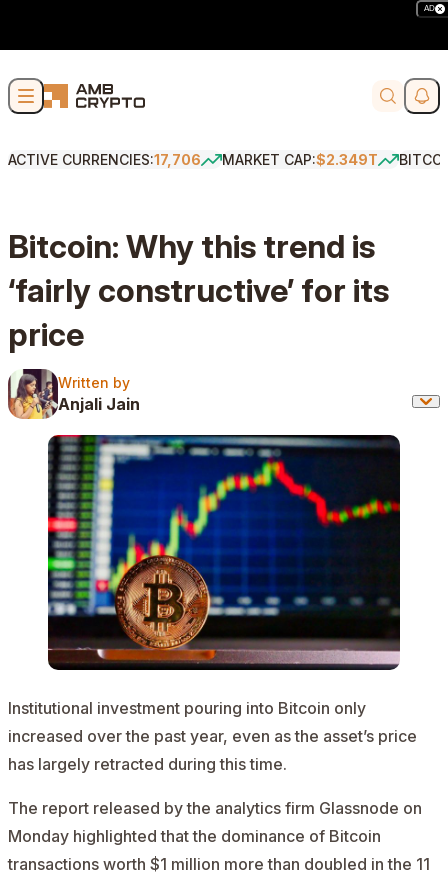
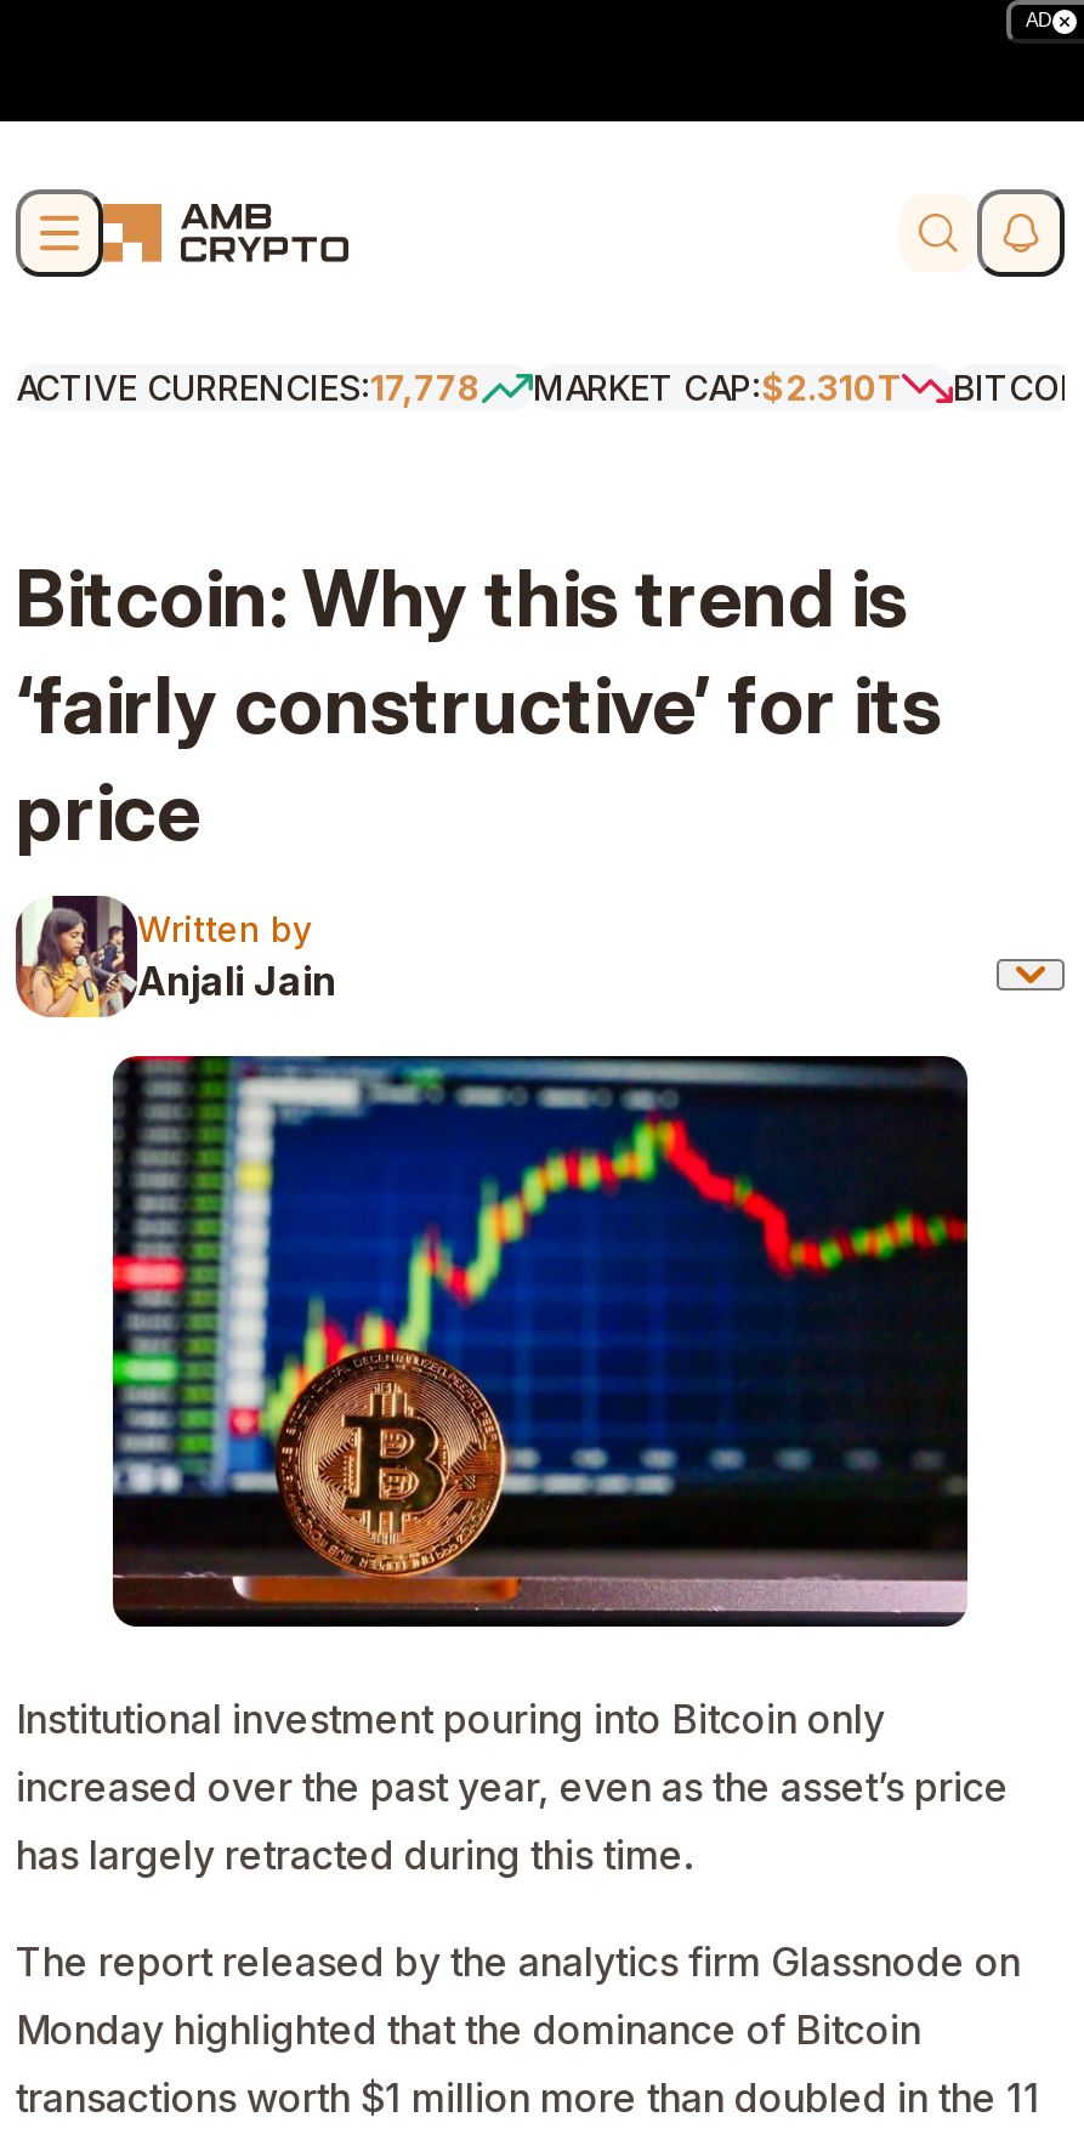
- ACTIVE CURRENCIES:17,706
+ ACTIVE CURRENCIES:17,778

- MARKET CAP:$2.349T
+ MARKET CAP:$2.310T
